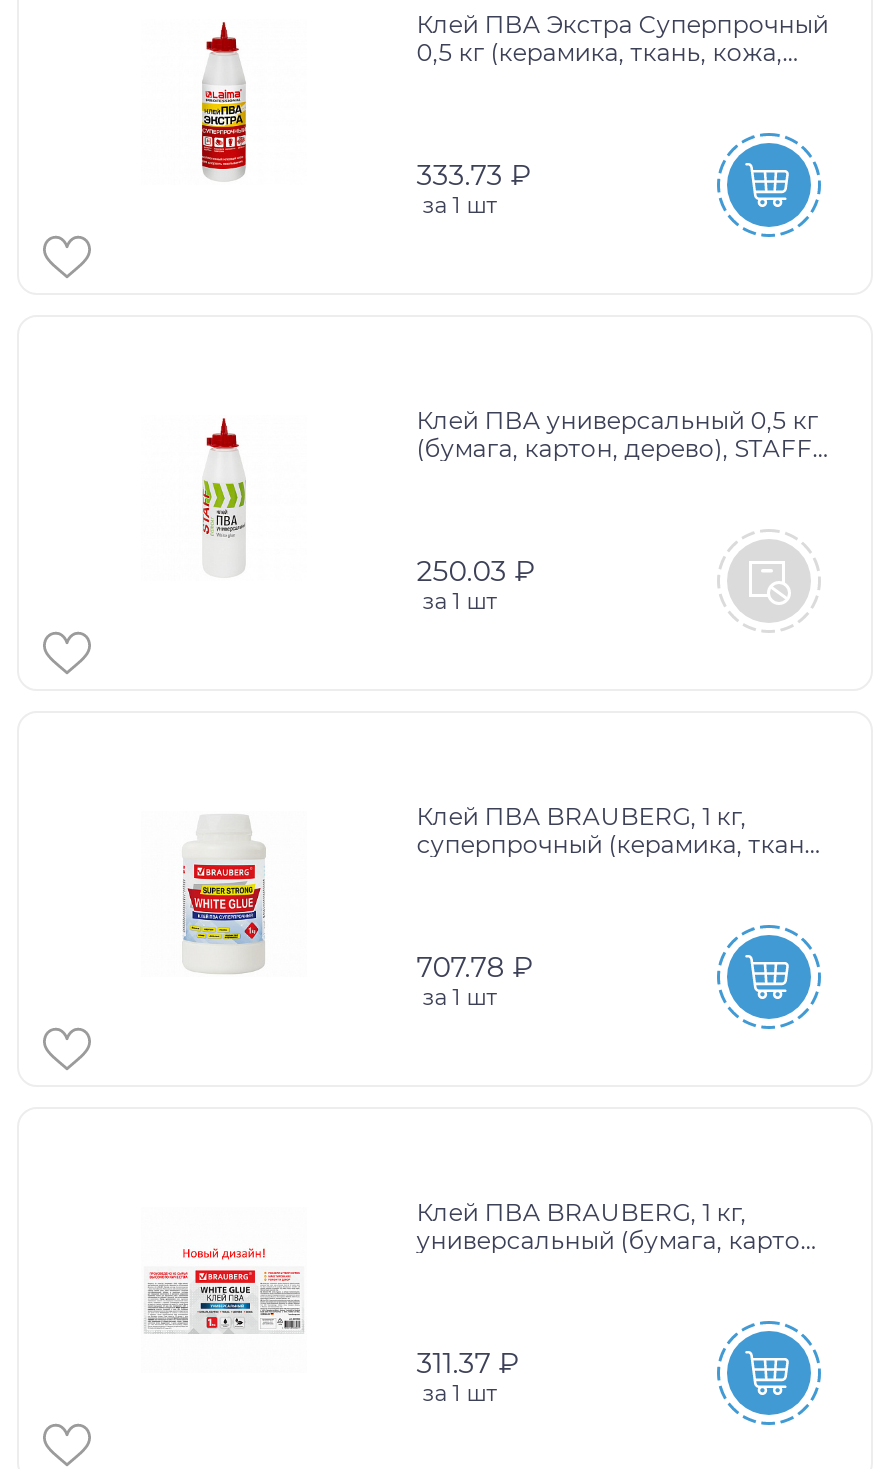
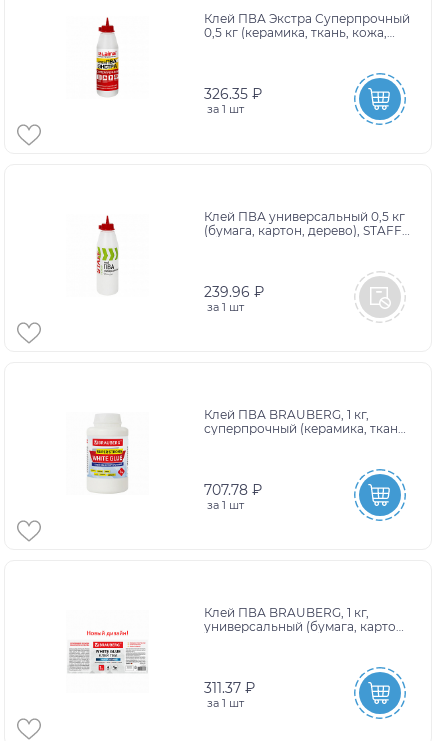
- 333.73 ₽
+ 326.35 ₽

- 250.03 ₽
+ 239.96 ₽
